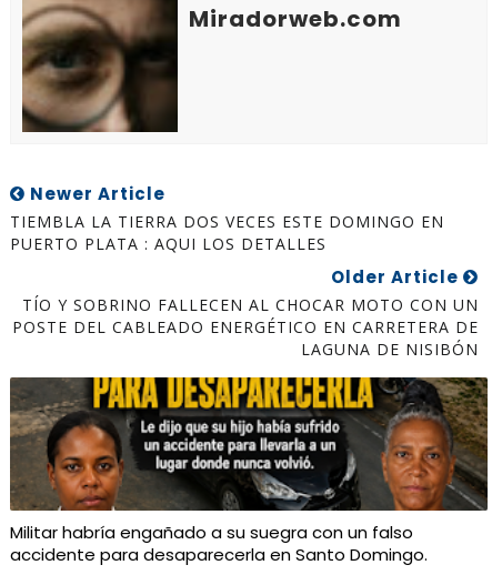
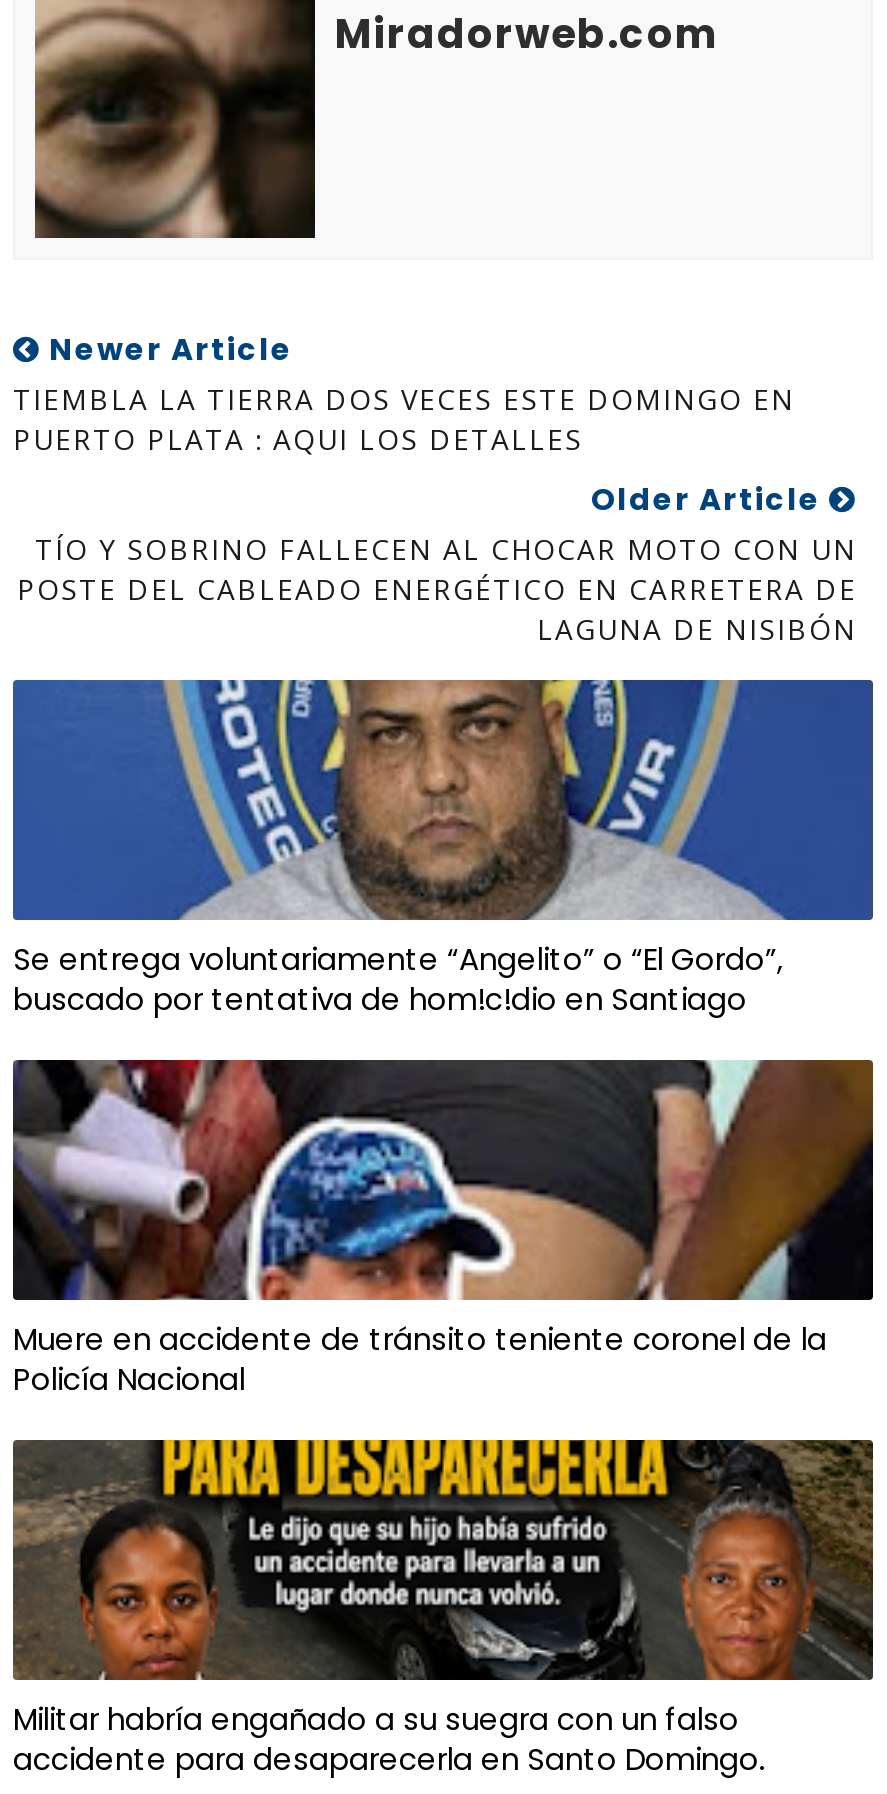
+ [image]
+ Se entrega voluntariamente “Angelito” o “El Gordo”,
+ buscado por tentativa de hom!c!dio en Santiago

+ [image]
+ Muere en accidente de tránsito teniente coronel de la
+ Policía Nacional
